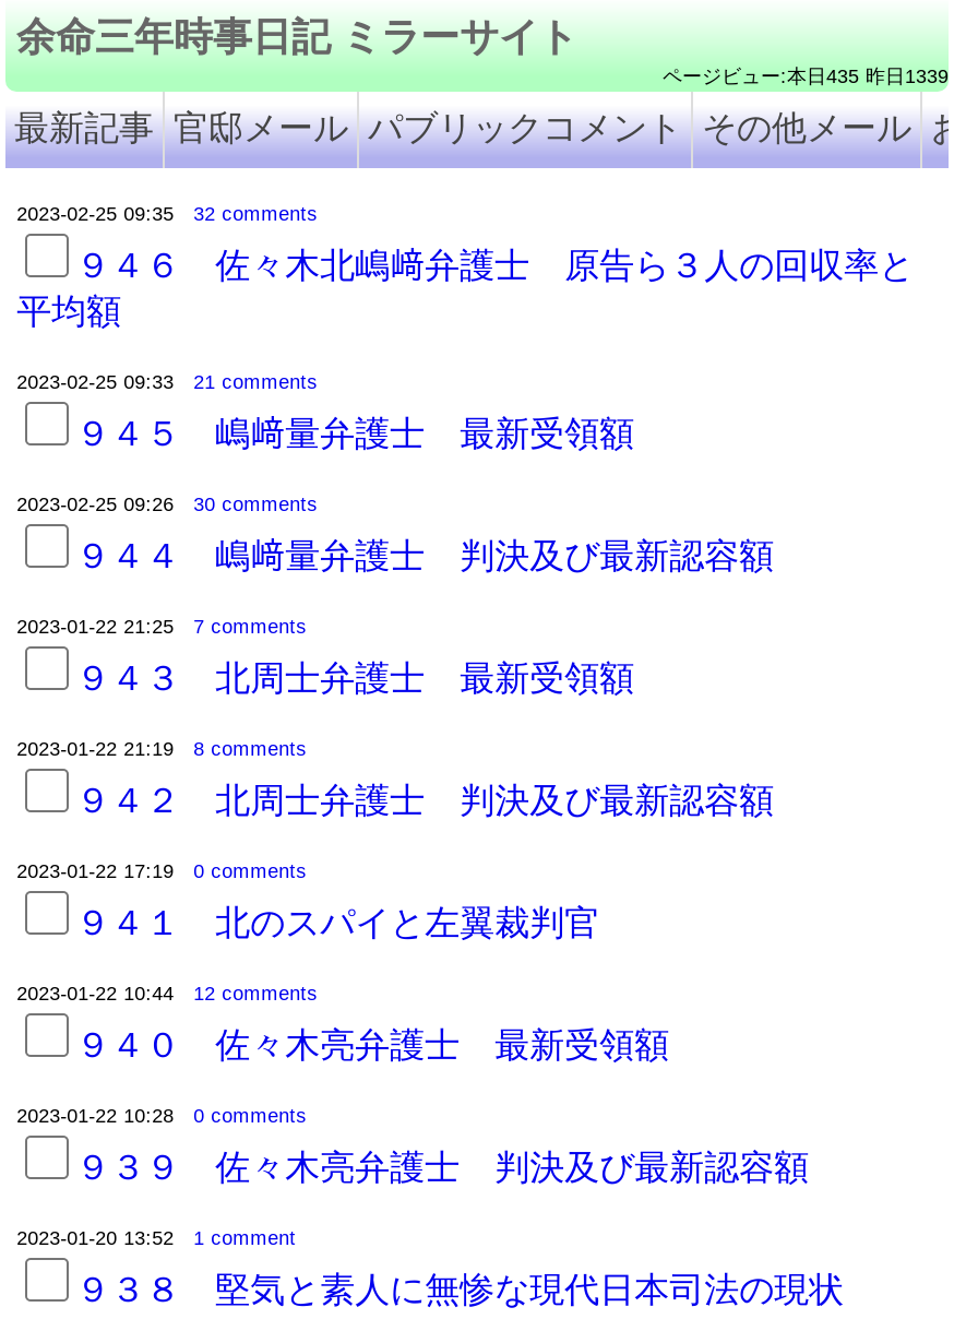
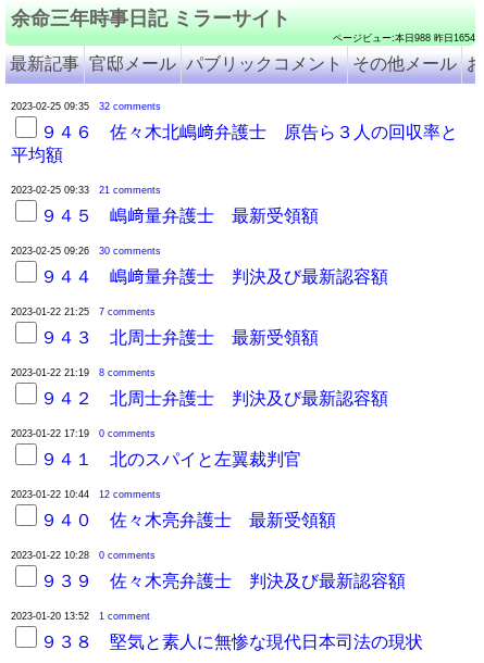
- ページビュー:本日435 昨日1339
+ ページビュー:本日988 昨日1654
